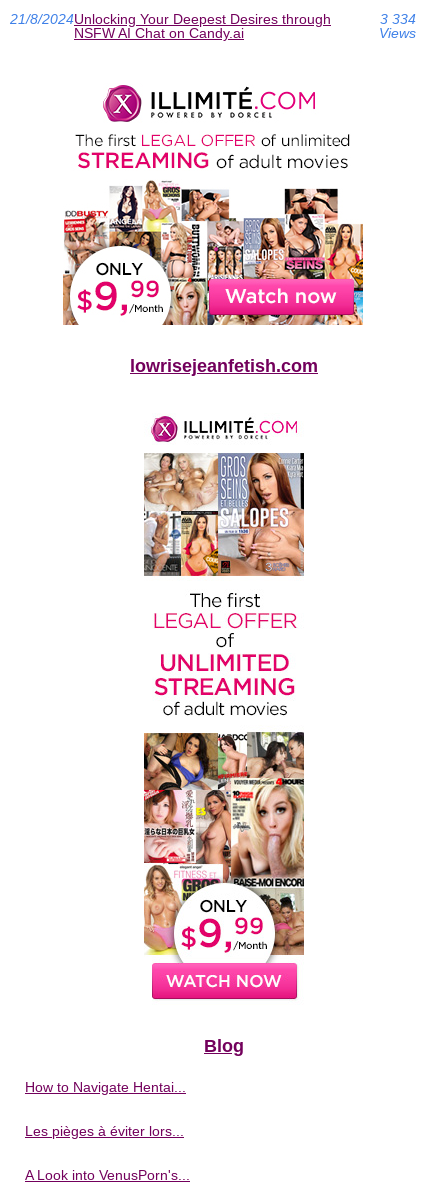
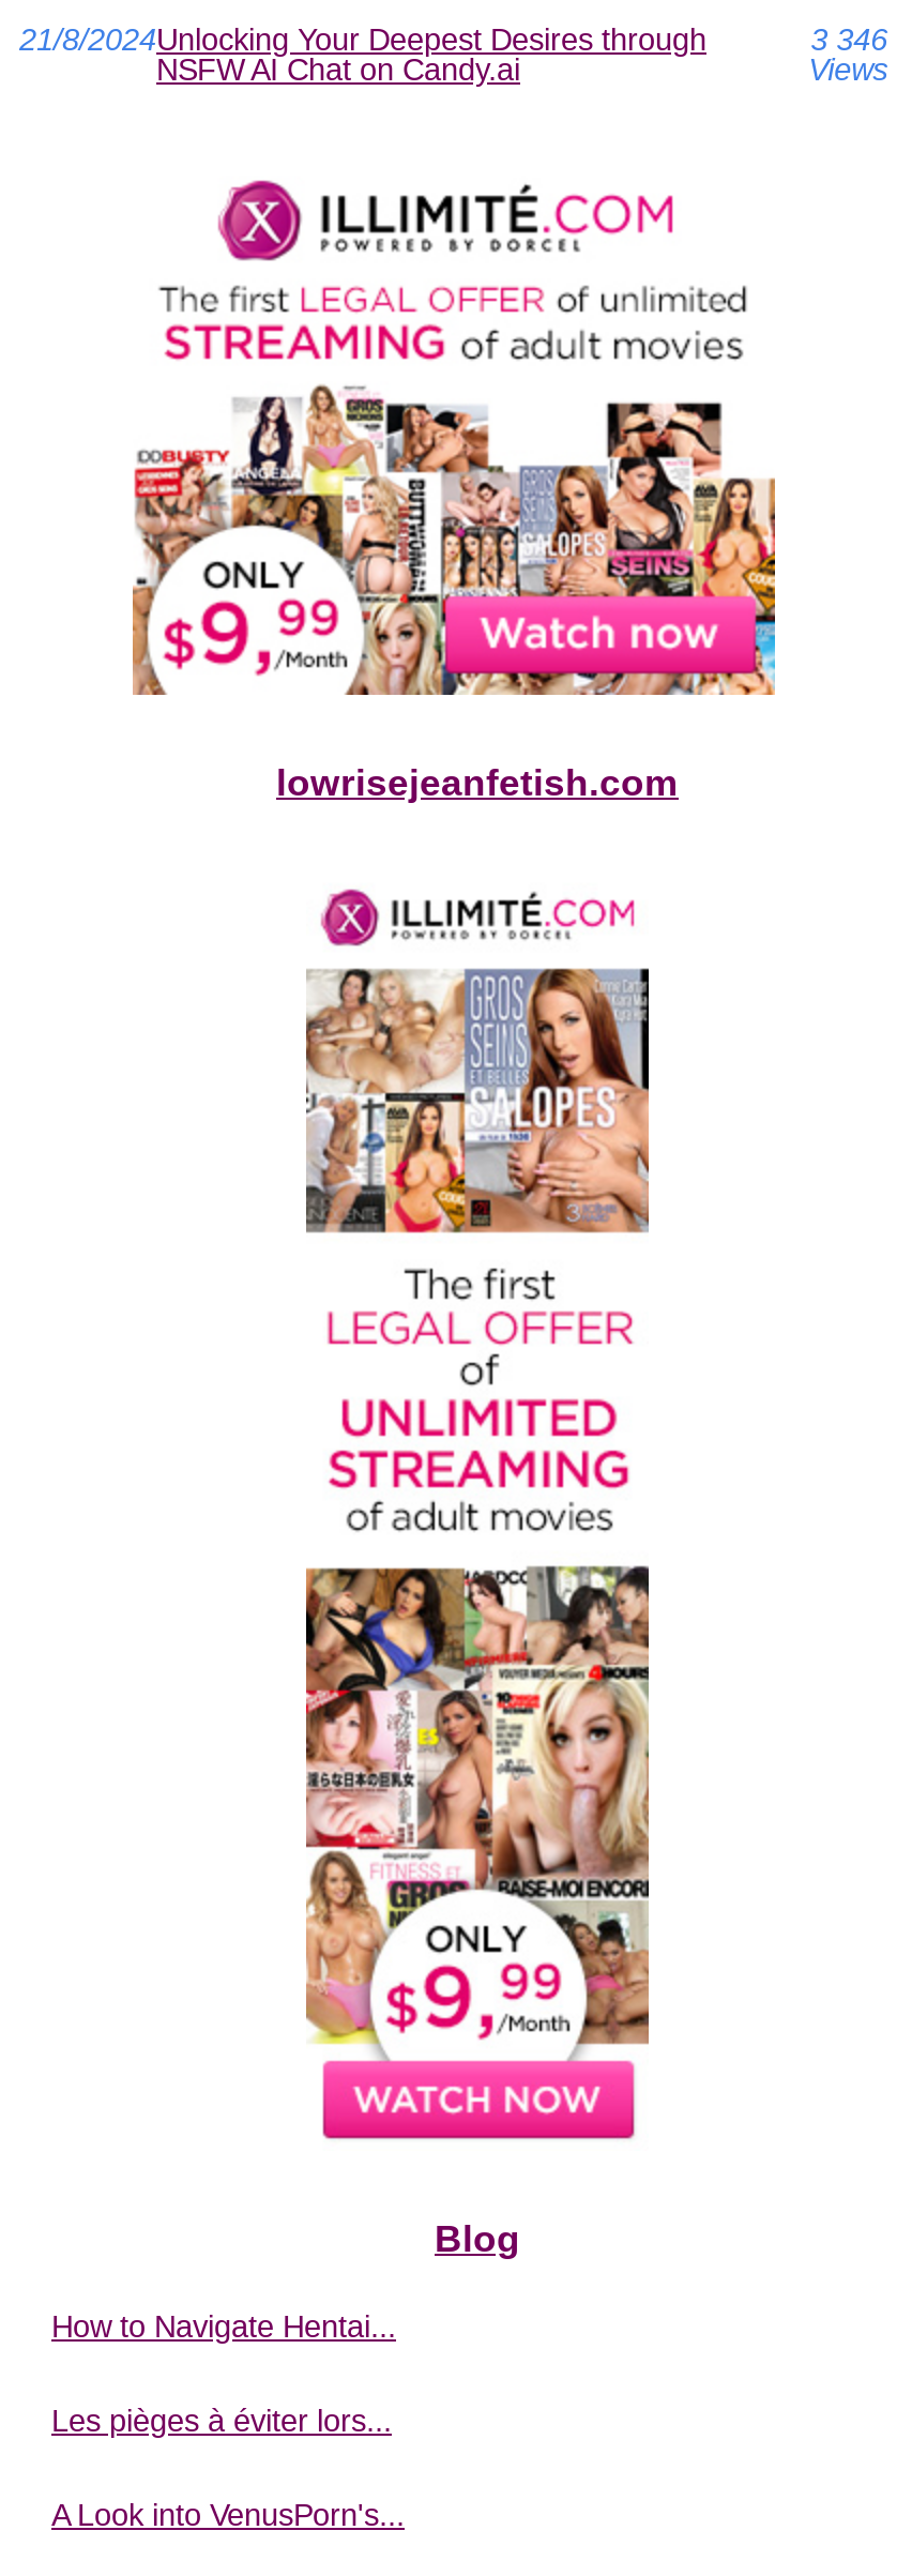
- 3 334
+ 3 346
